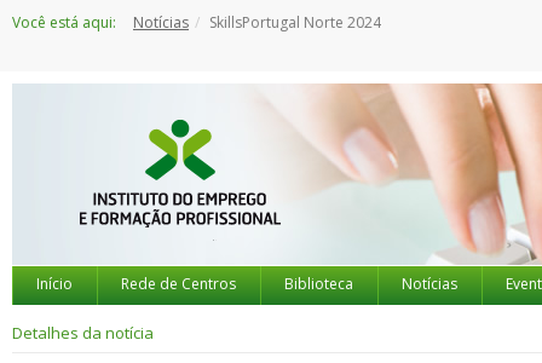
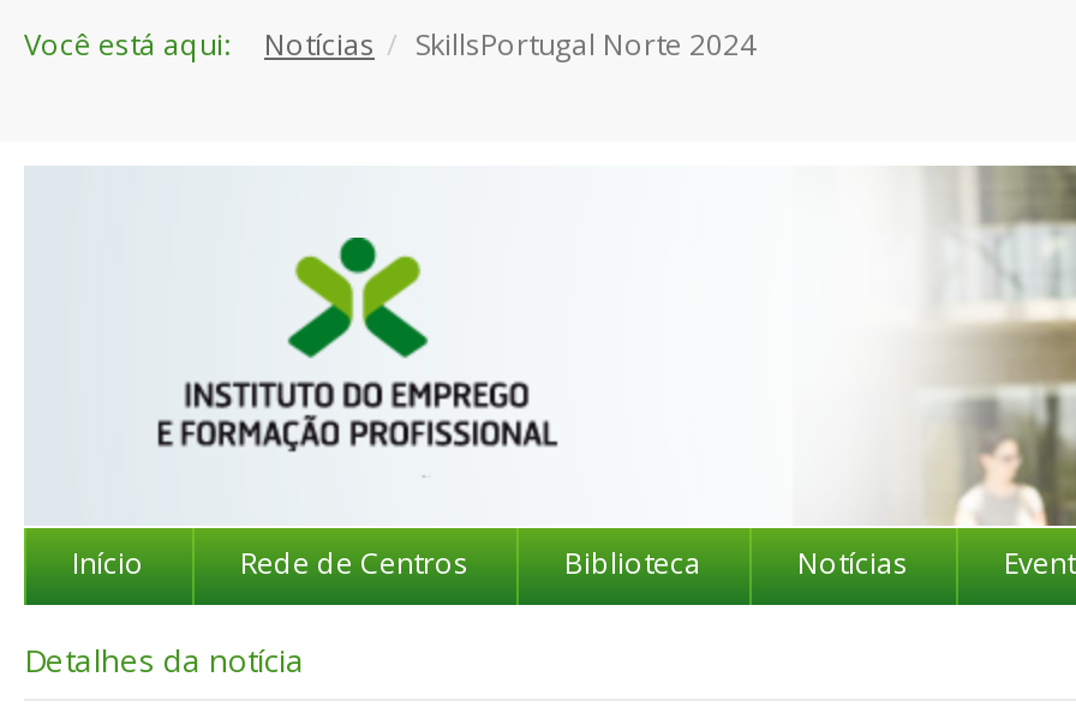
- [image]
+ [image]
